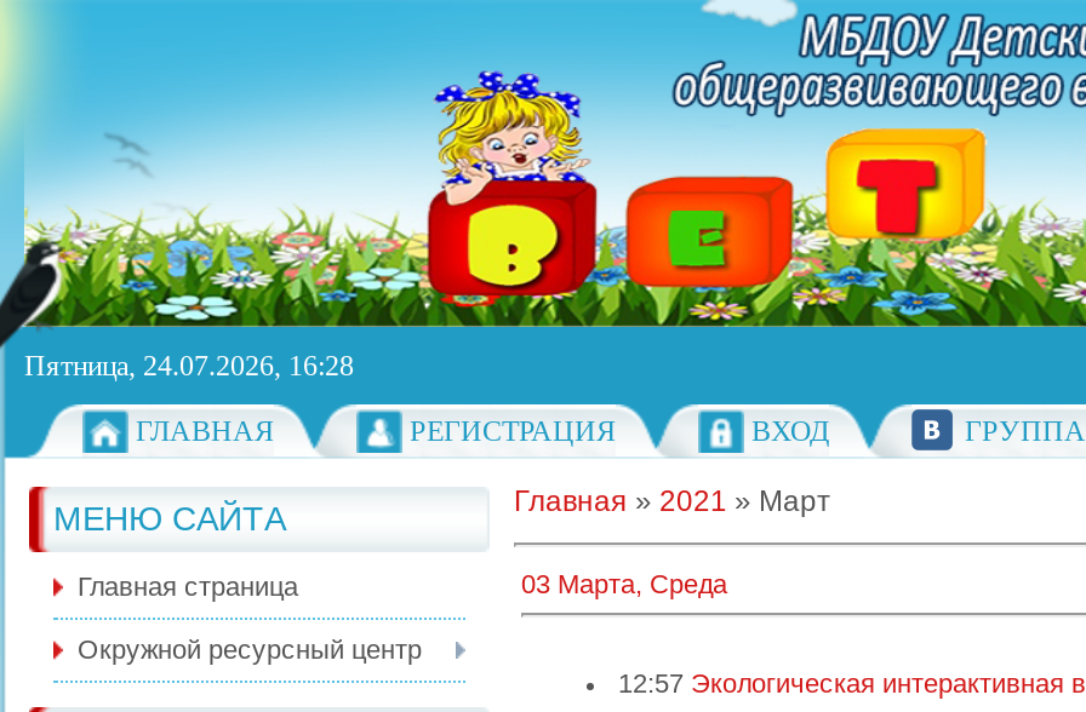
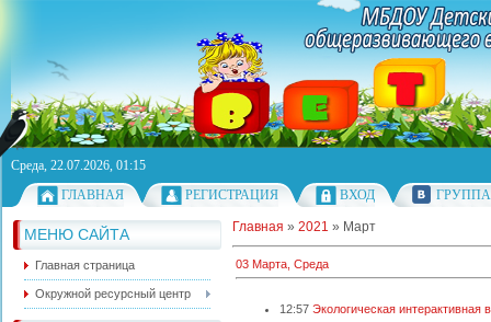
- Пятница, 24.07.2026, 16:28
+ Среда, 22.07.2026, 01:15
